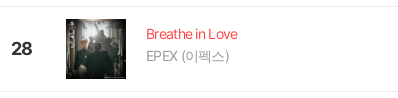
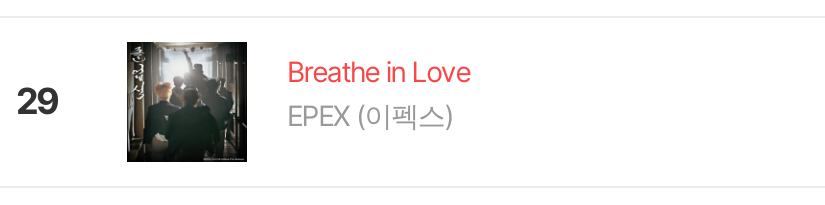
- 28
+ 29
